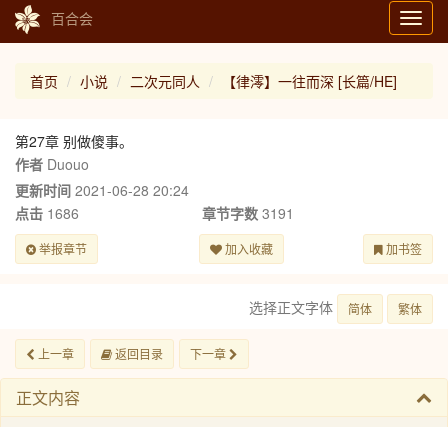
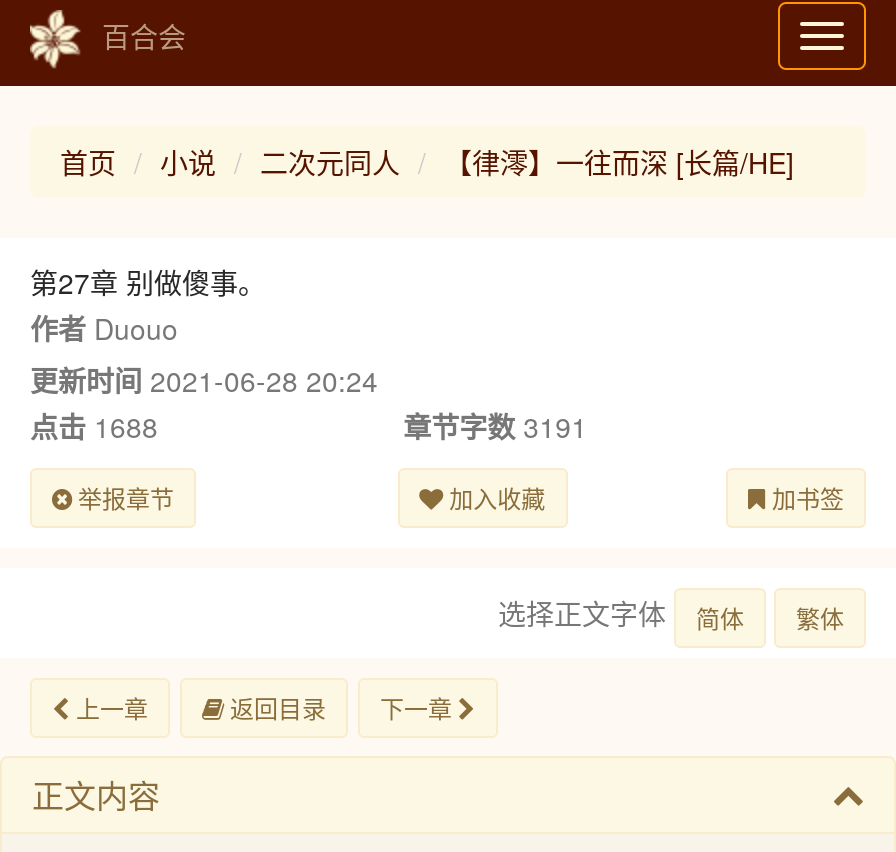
- 点击1686
+ 点击1688
